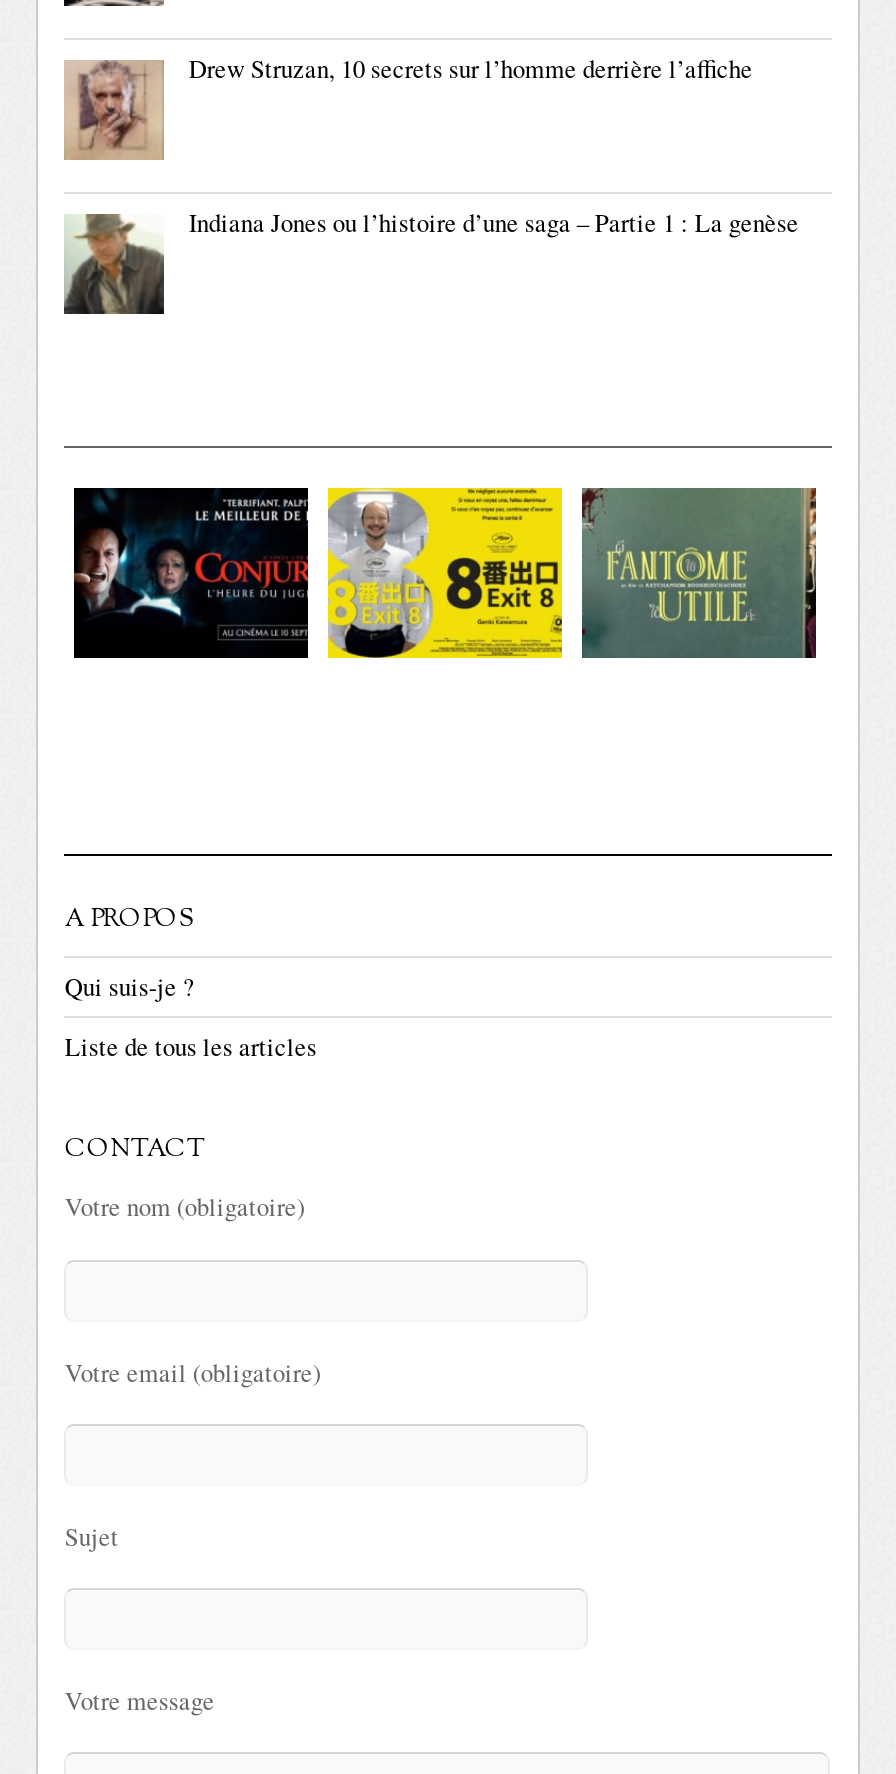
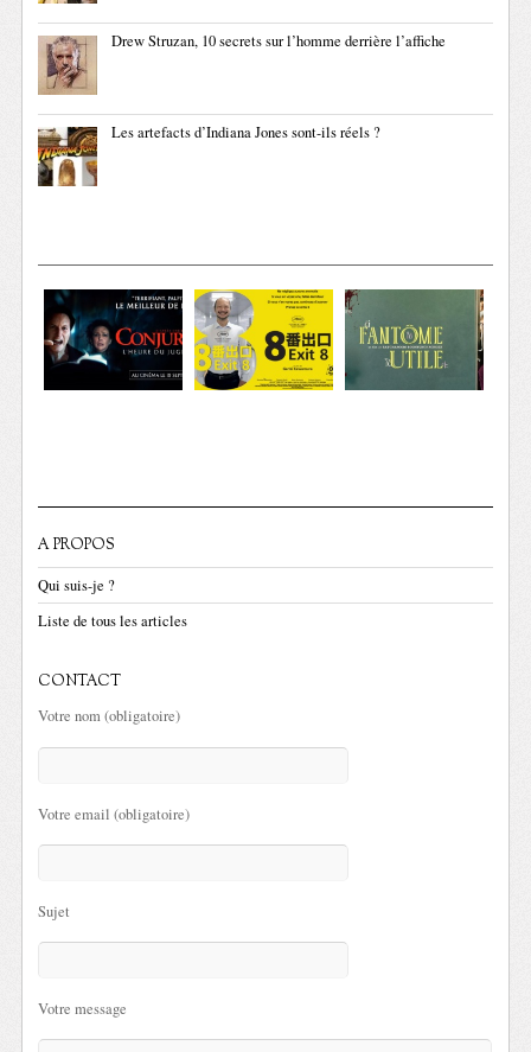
- [image]
- Indiana Jones ou l’histoire d’une saga – Partie 1 : La genèse
+ [image]
+ Les artefacts d’Indiana Jones sont-ils réels ?
